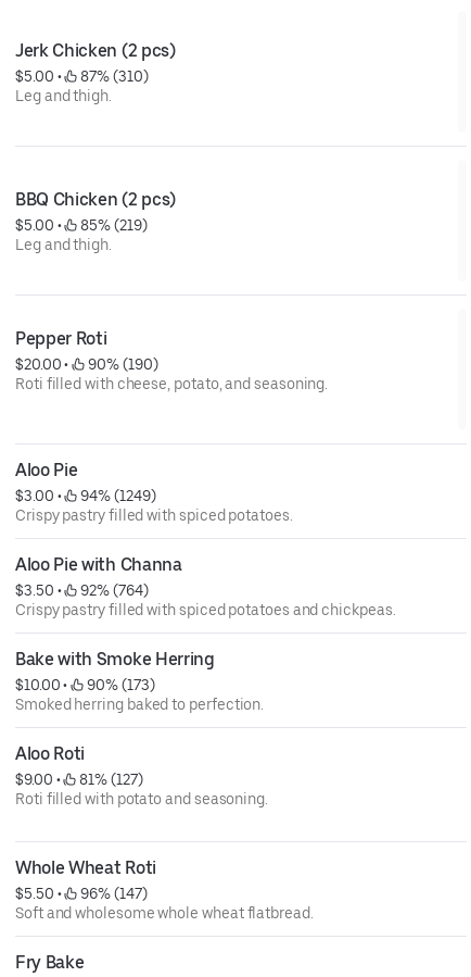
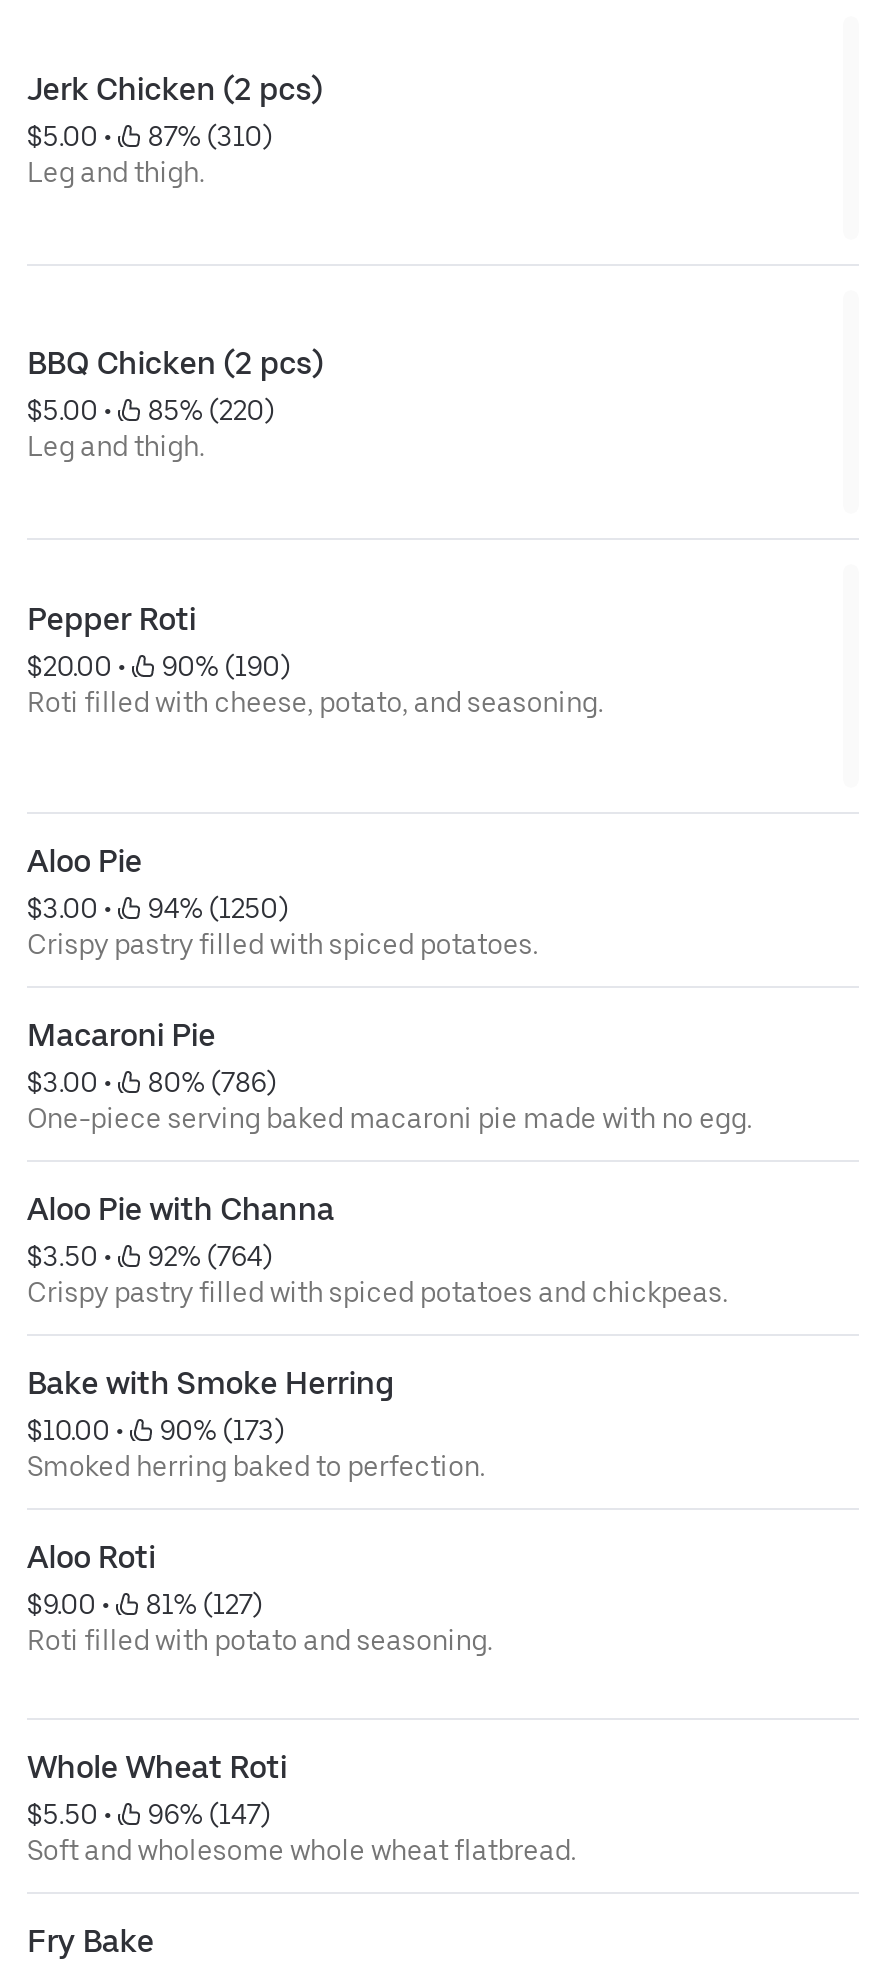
- $5.00 • 85% (219)
+ $5.00 • 85% (220)

- $3.00 • 94% (1249)
+ $3.00 • 94% (1250)

+ Macaroni Pie
+ $3.00 •
+ 80% (786)
+ One-piece serving baked macaroni pie made with no egg.
